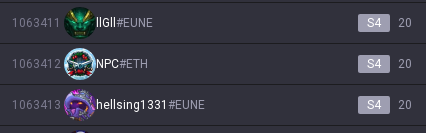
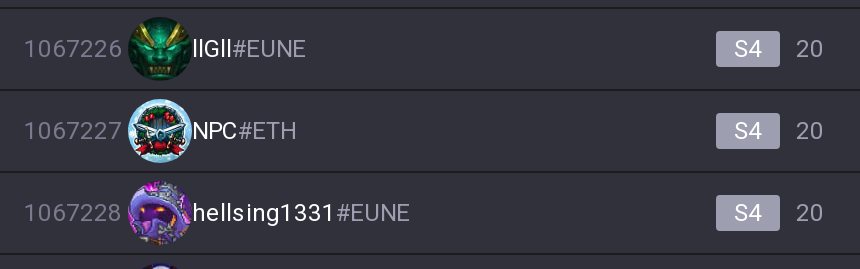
- 1063411
+ 1067226

- 1063412
+ 1067227

- 1063413
+ 1067228
